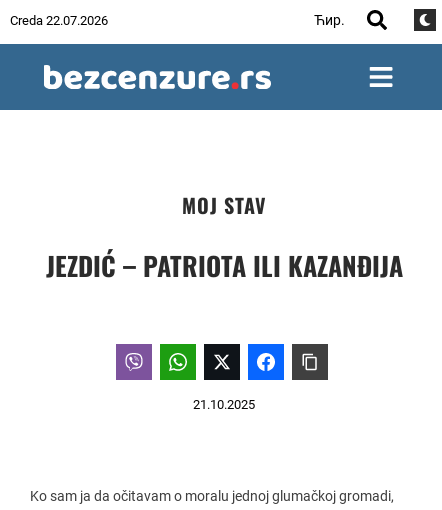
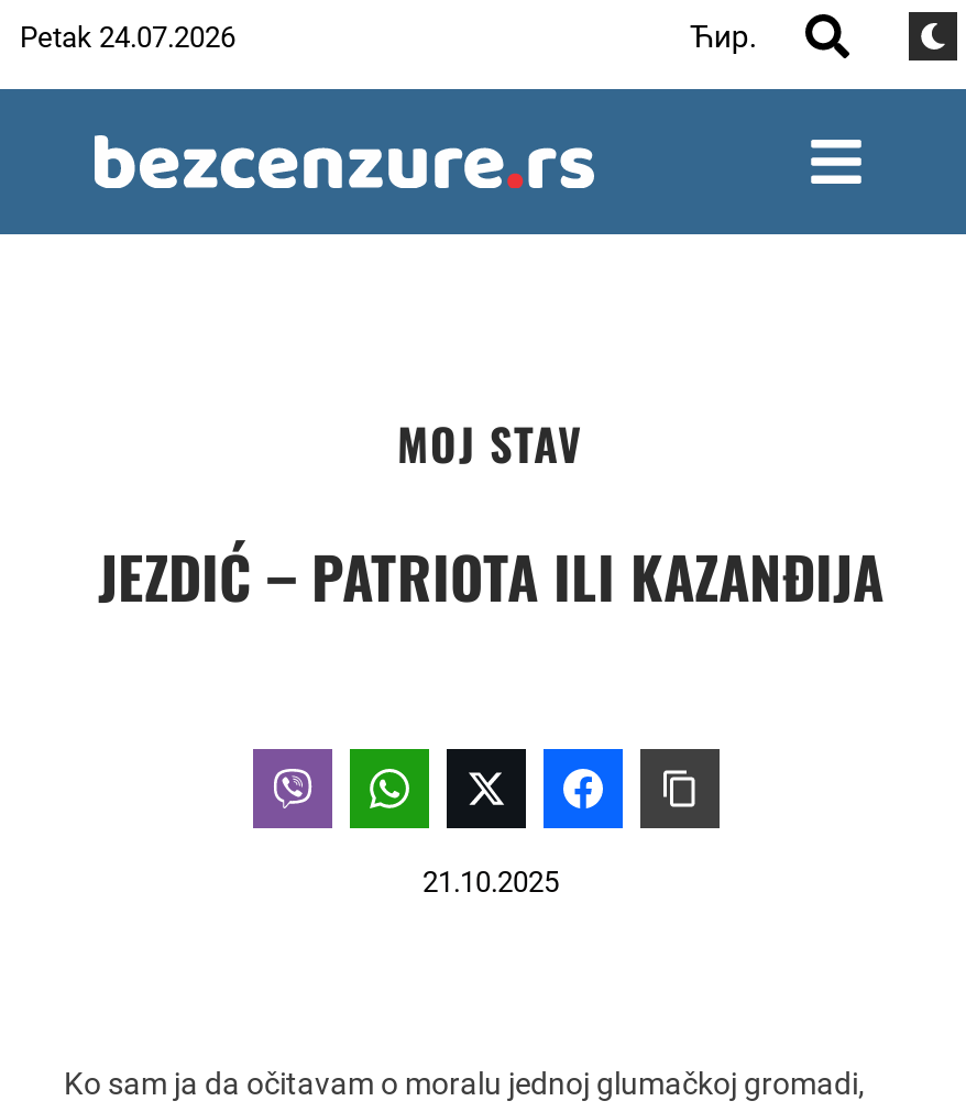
- Creda 22.07.2026
+ Petak 24.07.2026
